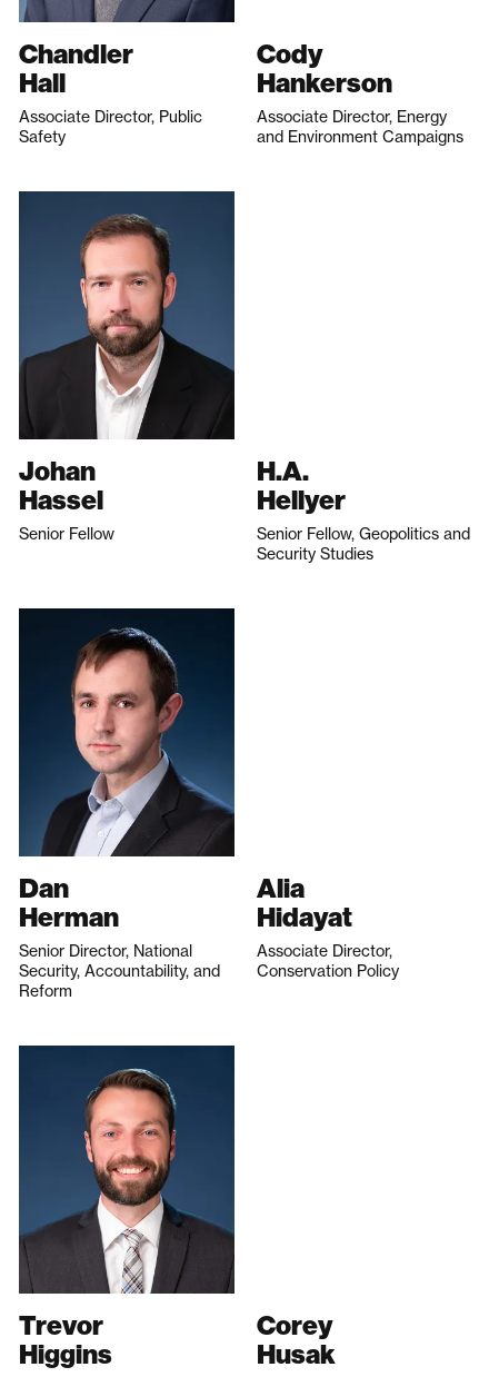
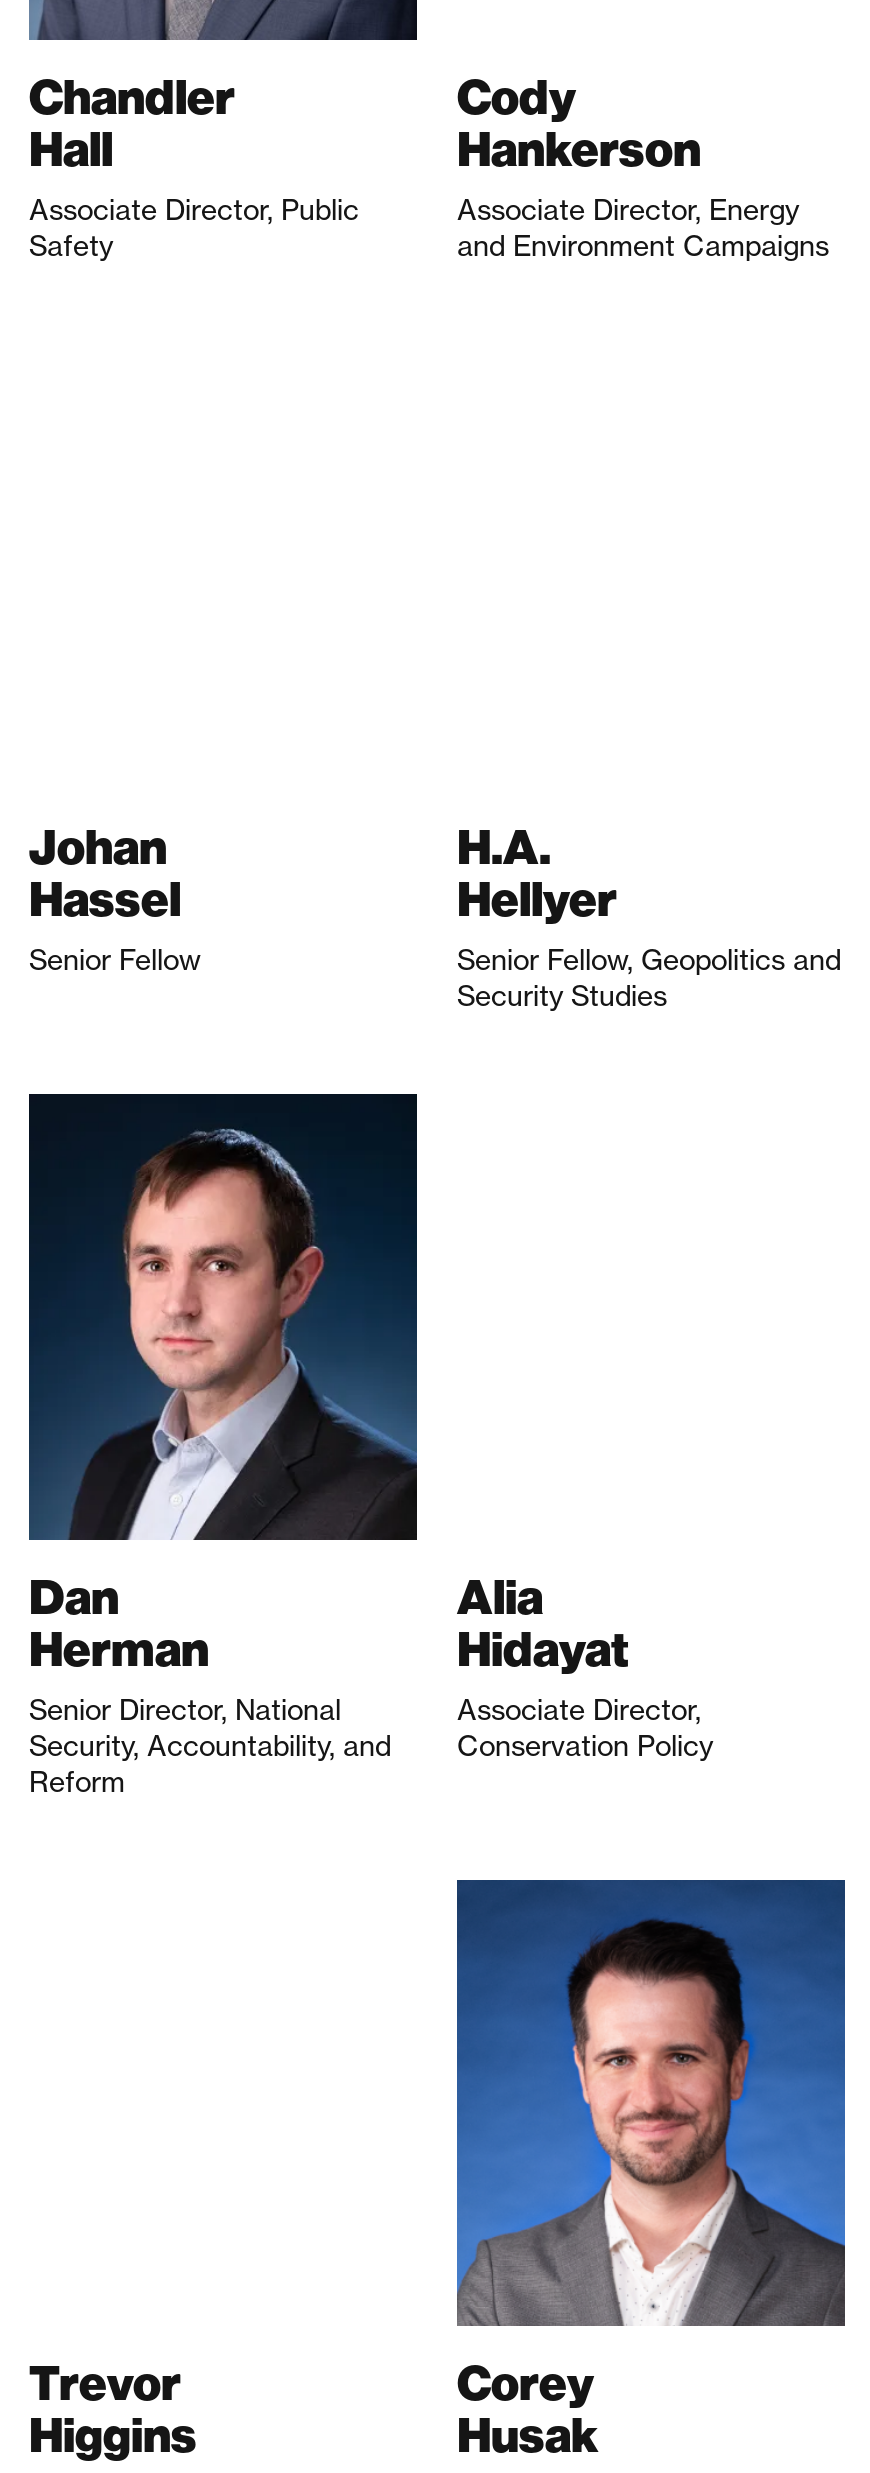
- [image]

+ [image]

- [image]
